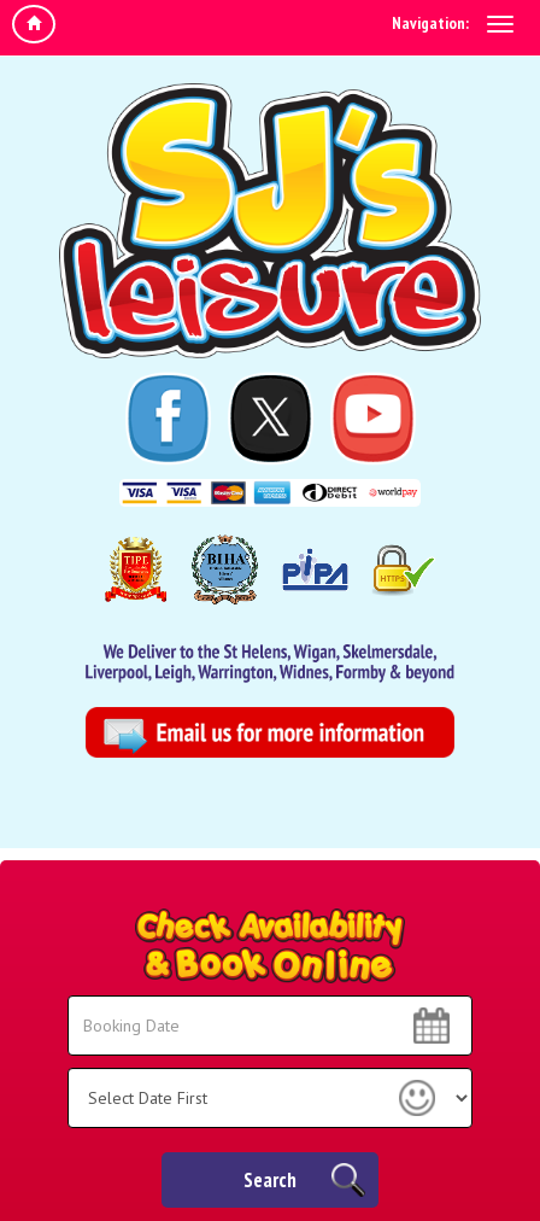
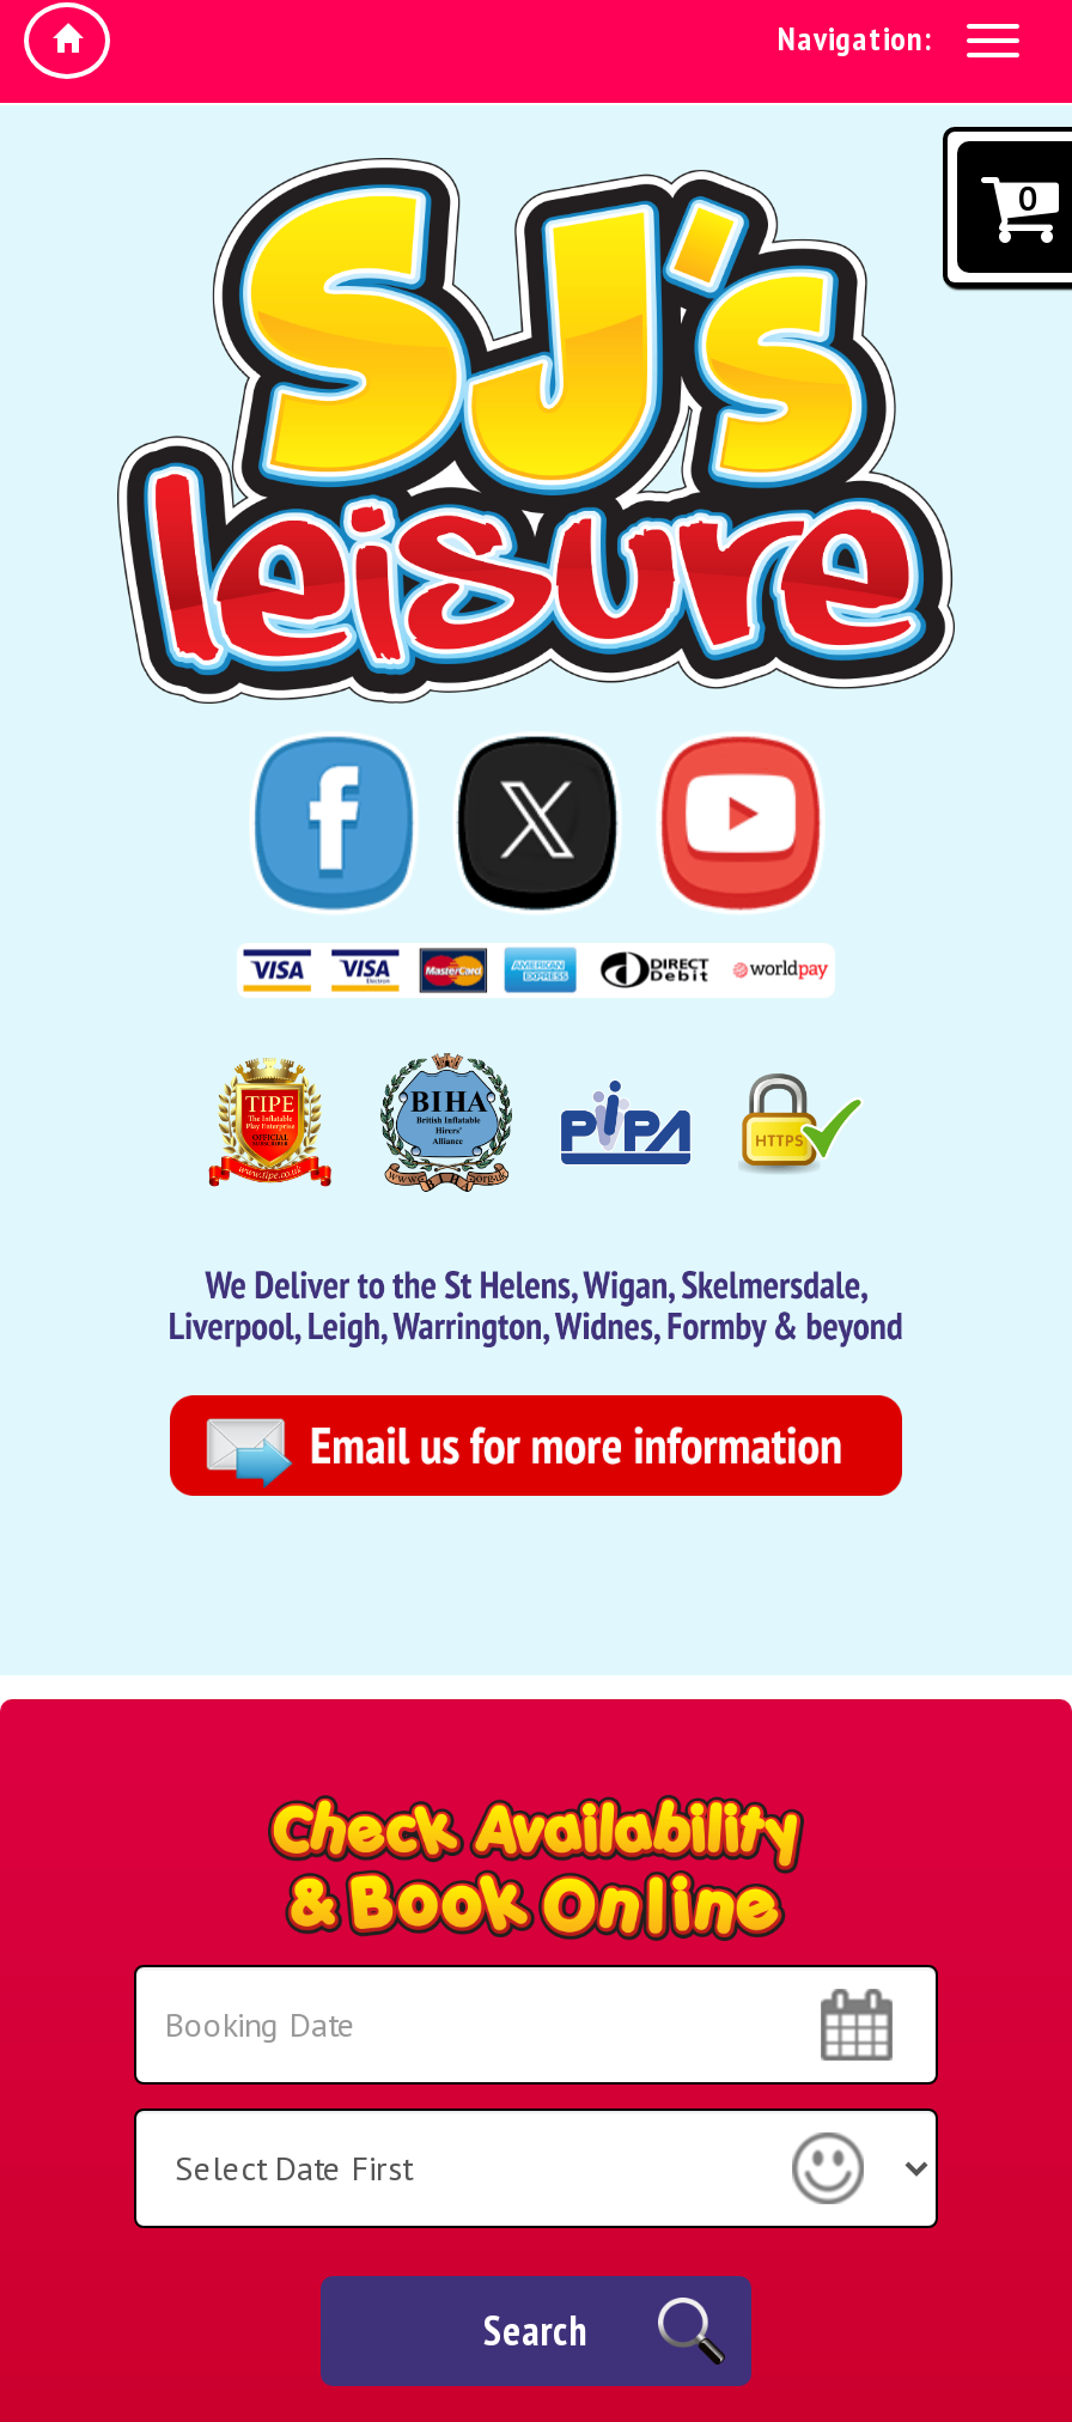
+ [image]
+ 0
